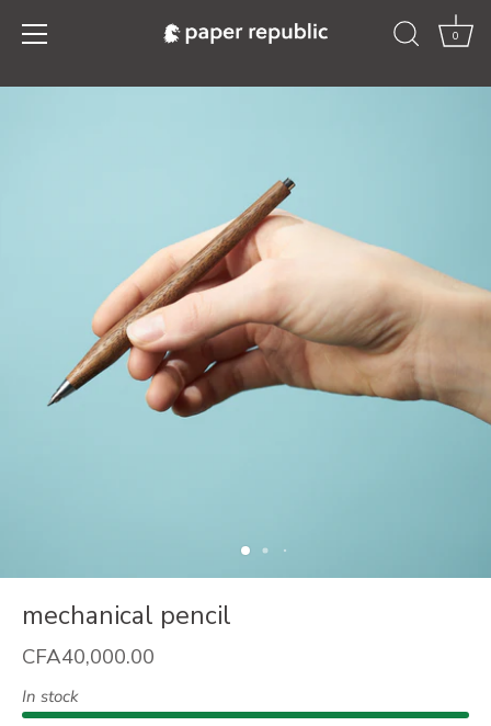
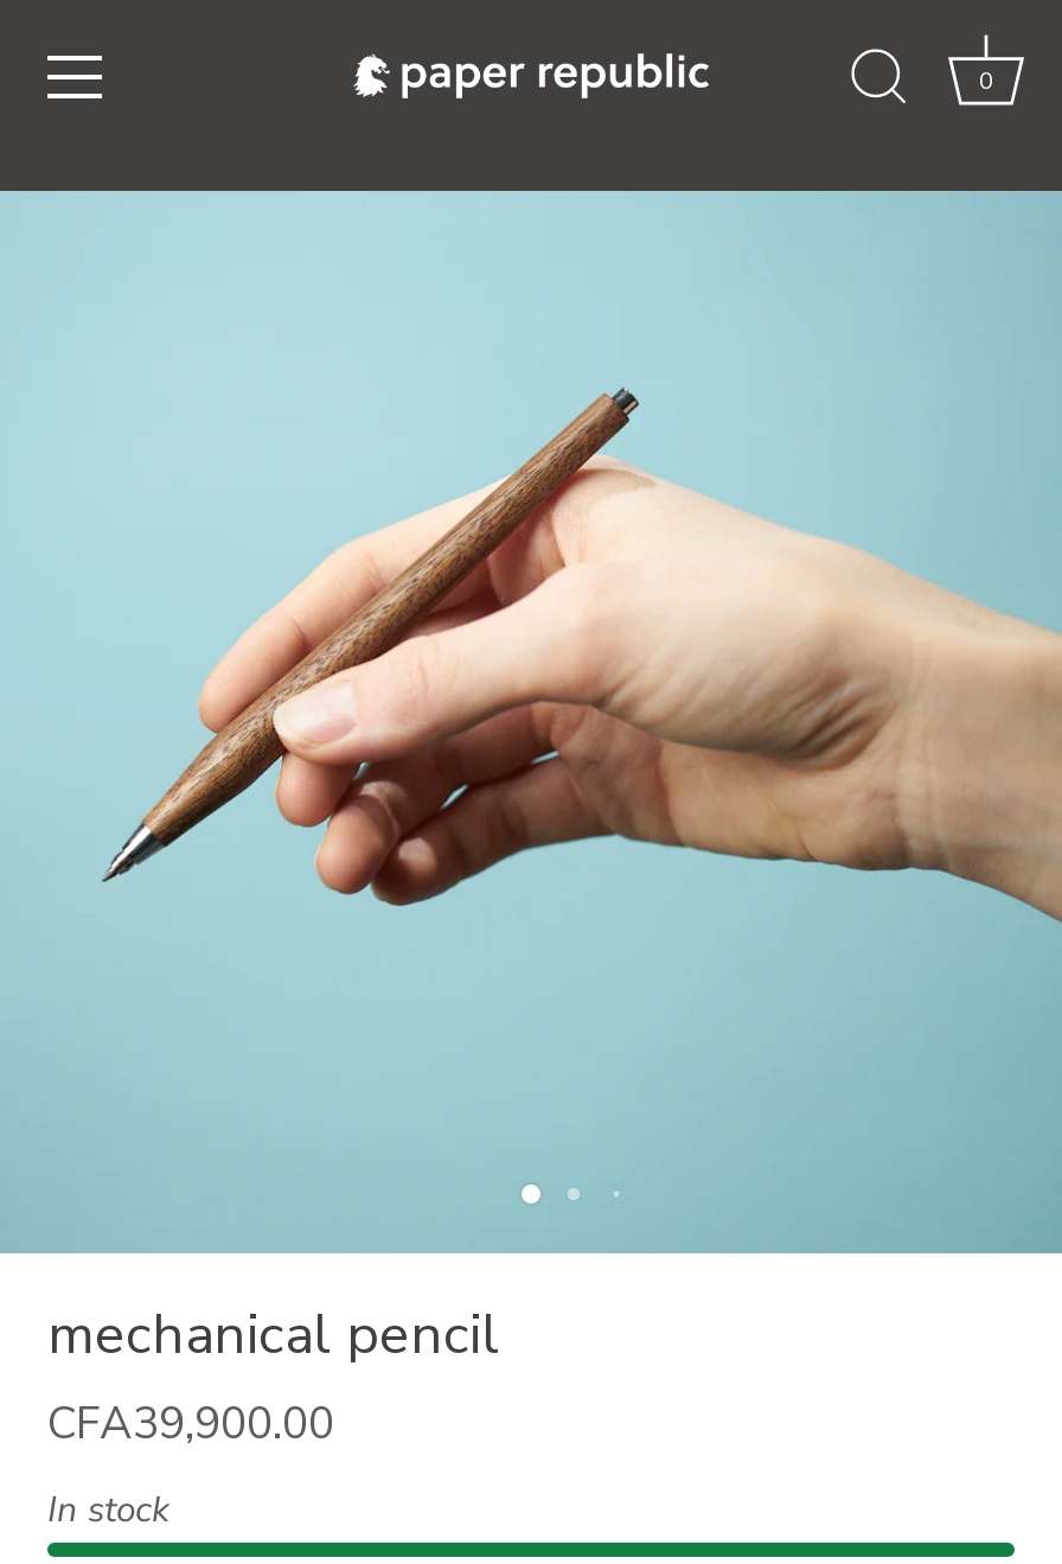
- CFA40,000.00
+ CFA39,900.00
